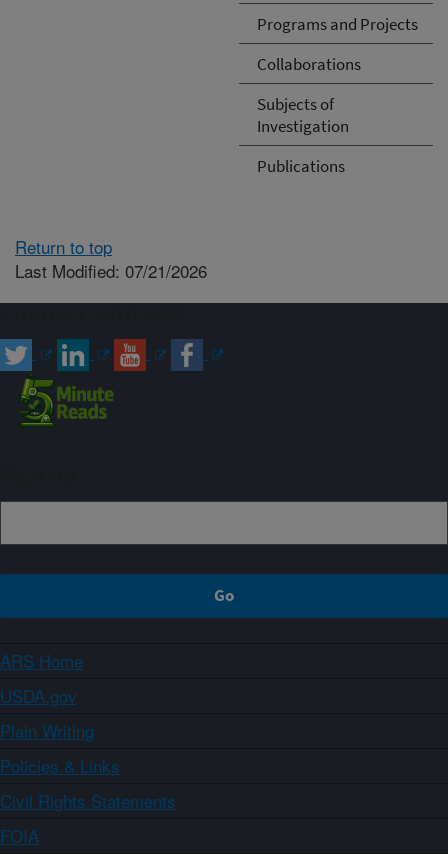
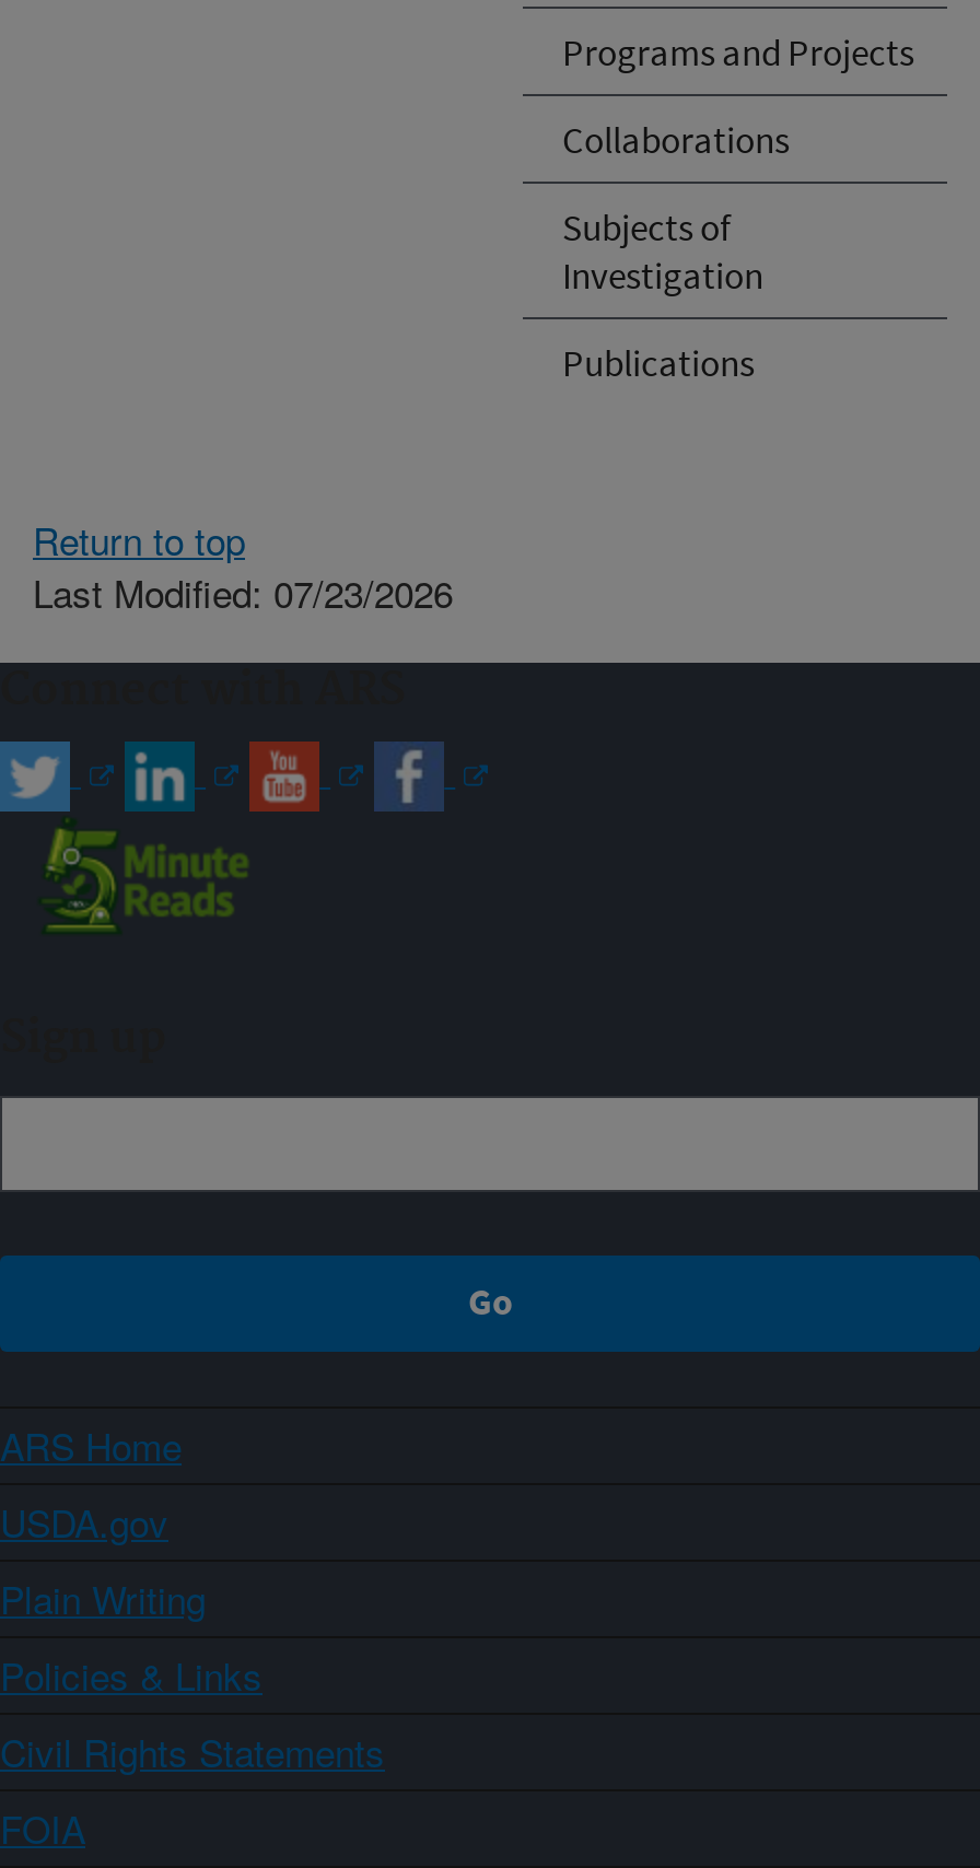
- Last Modified: 07/21/2026
+ Last Modified: 07/23/2026
